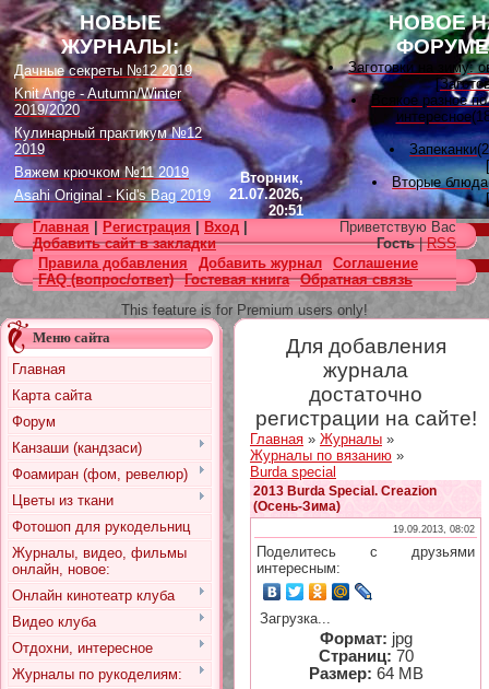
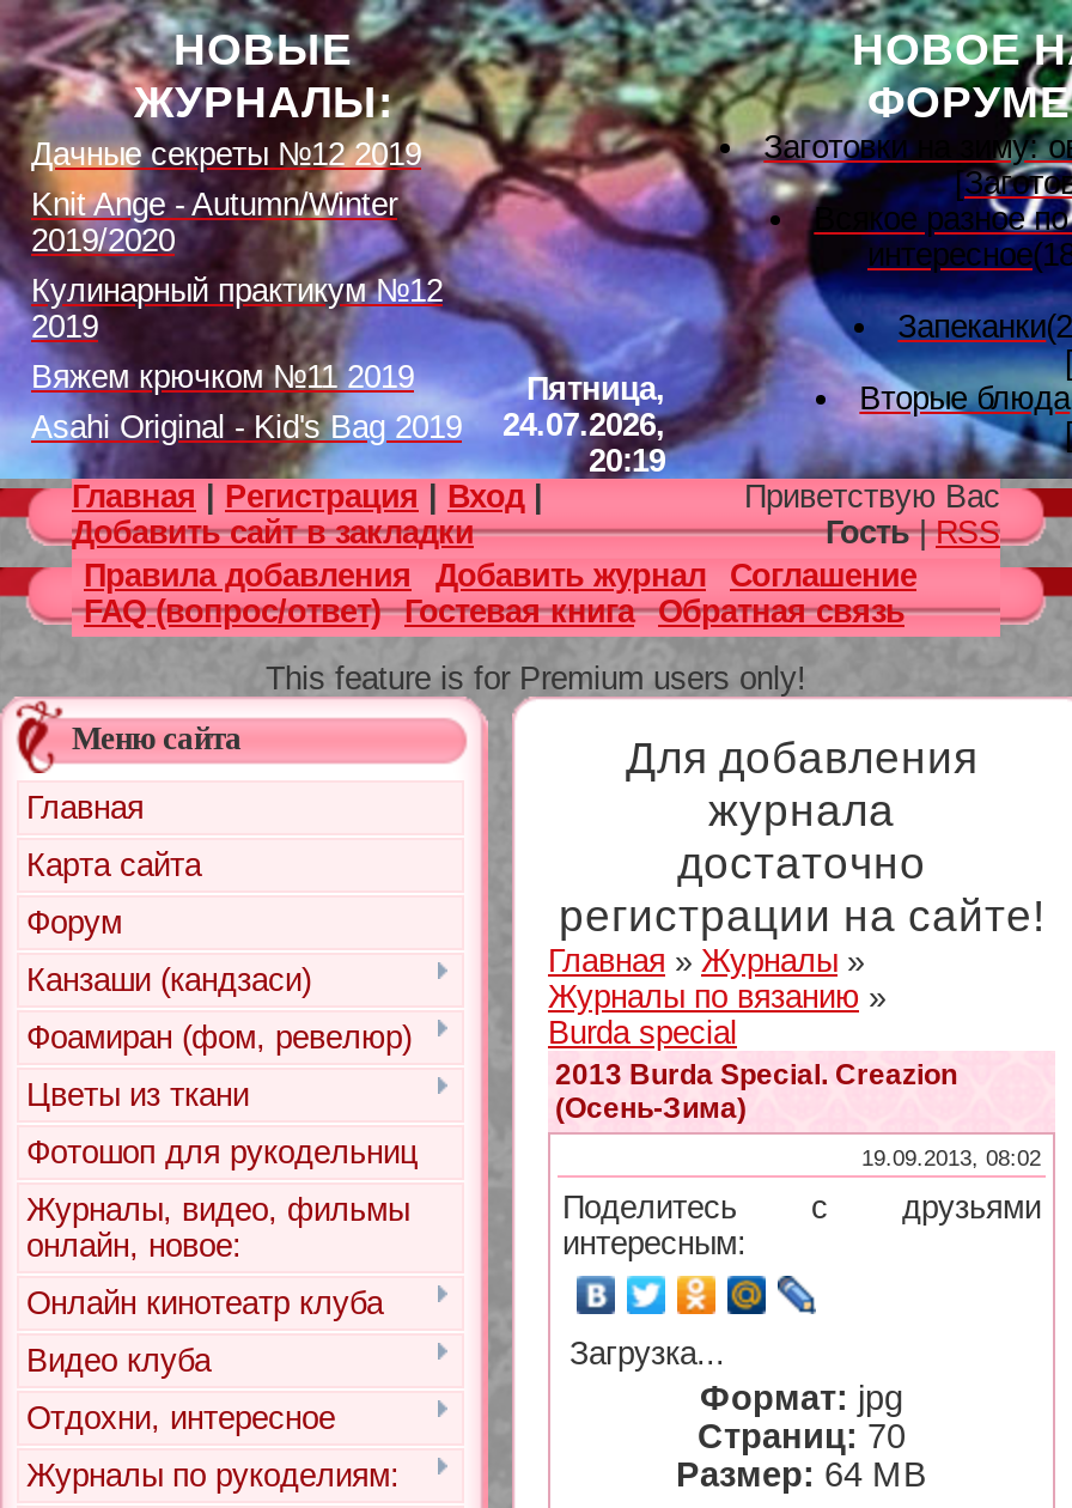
- Вторник,
- 21.07.2026,
- 20:51
+ Пятница,
+ 24.07.2026,
+ 20:19
